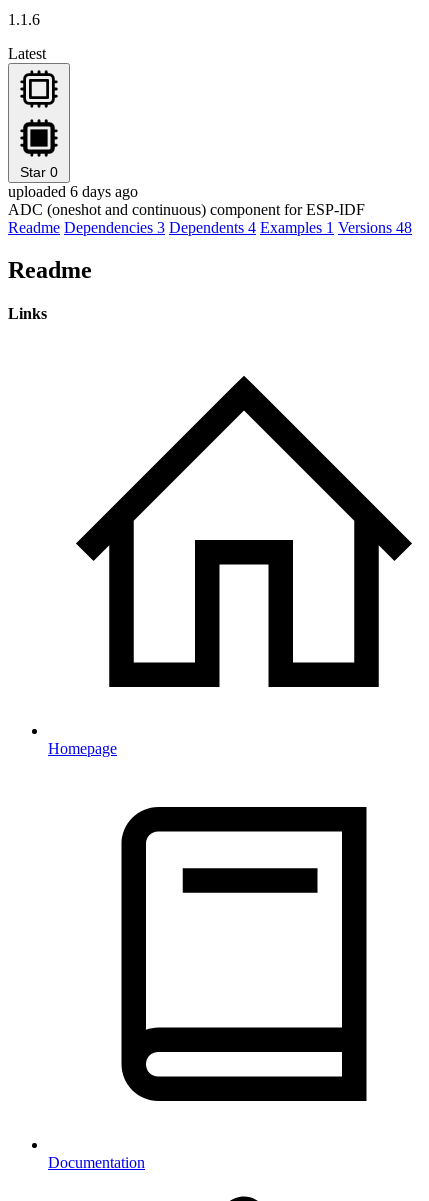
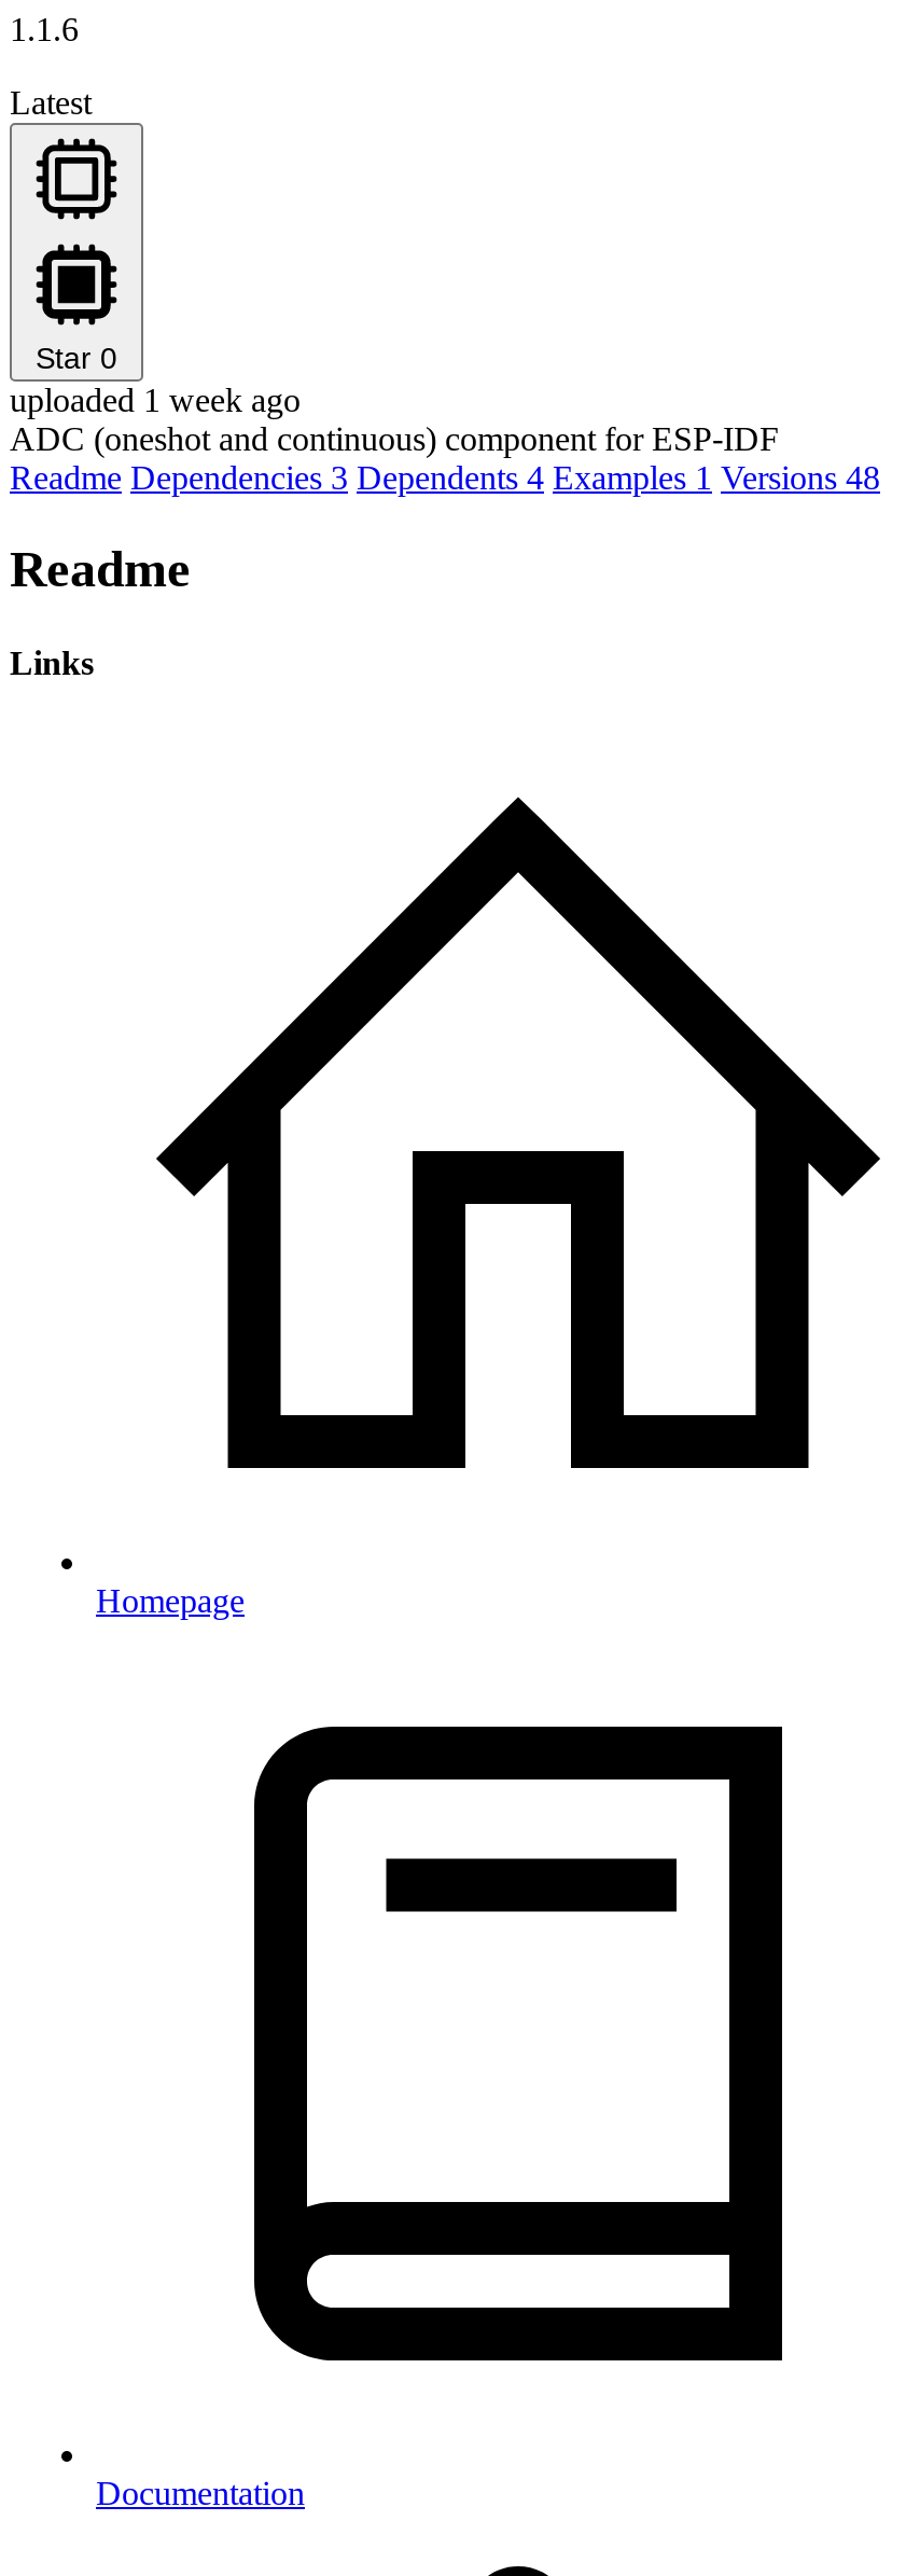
- uploaded 6 days ago
+ uploaded 1 week ago
